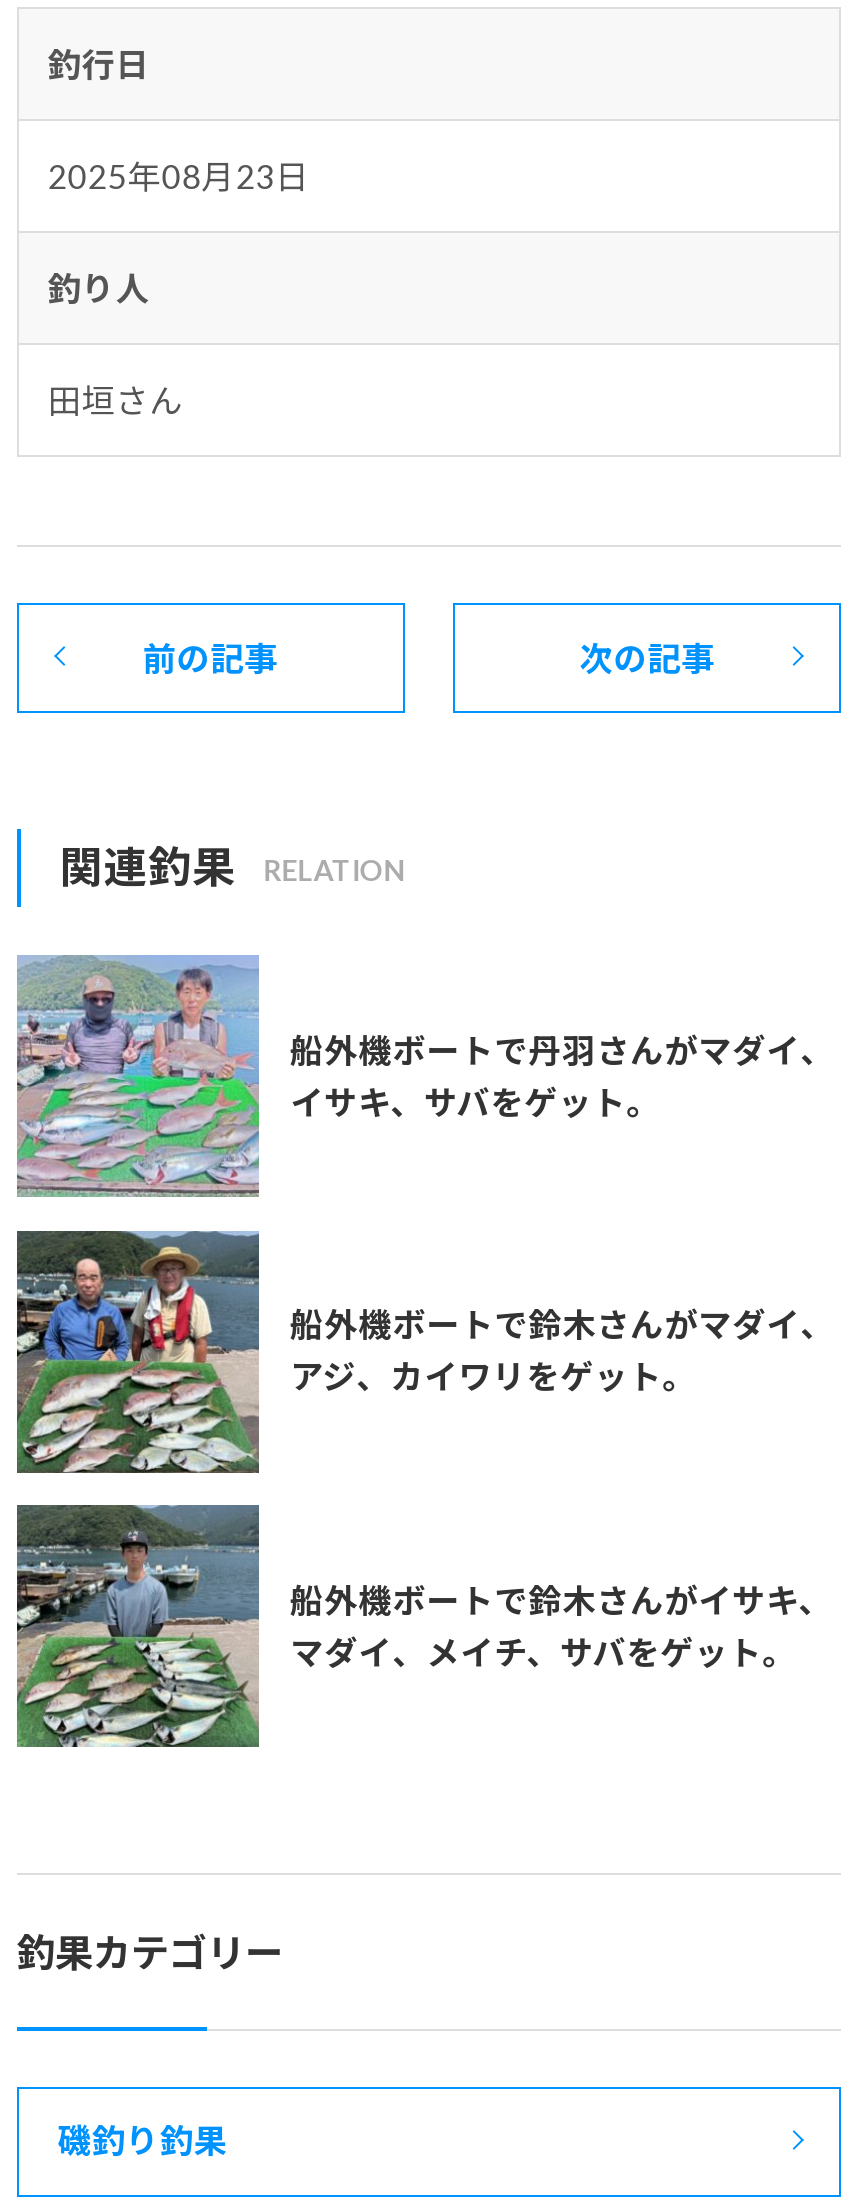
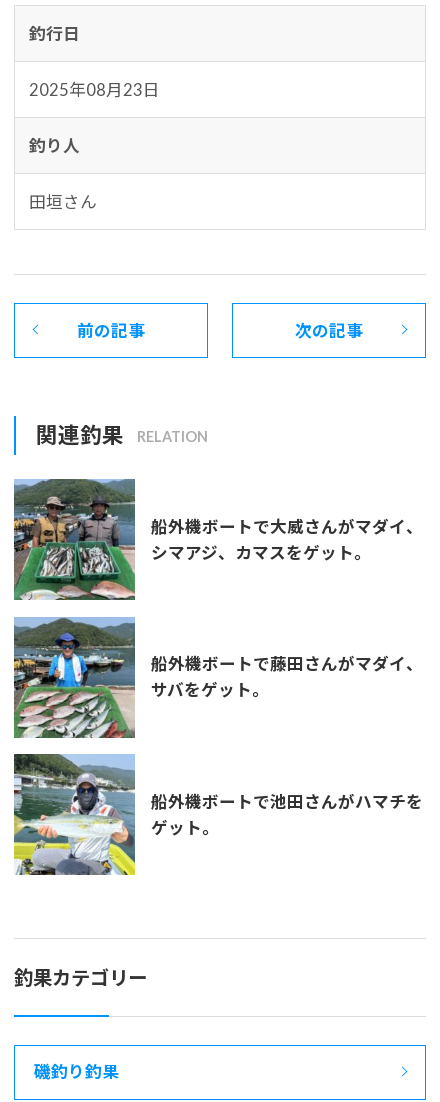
- [image]
- 船外機ボートで丹羽さんがマダイ、
- イサキ、サバをゲット。
+ [image]
+ 船外機ボートで大威さんがマダイ、
+ シマアジ、カマスをゲット。

- [image]
- 船外機ボートで鈴木さんがマダイ、
- アジ、カイワリをゲット。
+ [image]
+ 船外機ボートで藤田さんがマダイ、
+ サバをゲット。

- [image]
- 船外機ボートで鈴木さんがイサキ、
- マダイ、メイチ、サバをゲット。
+ [image]
+ 船外機ボートで池田さんがハマチを
+ ゲット。
